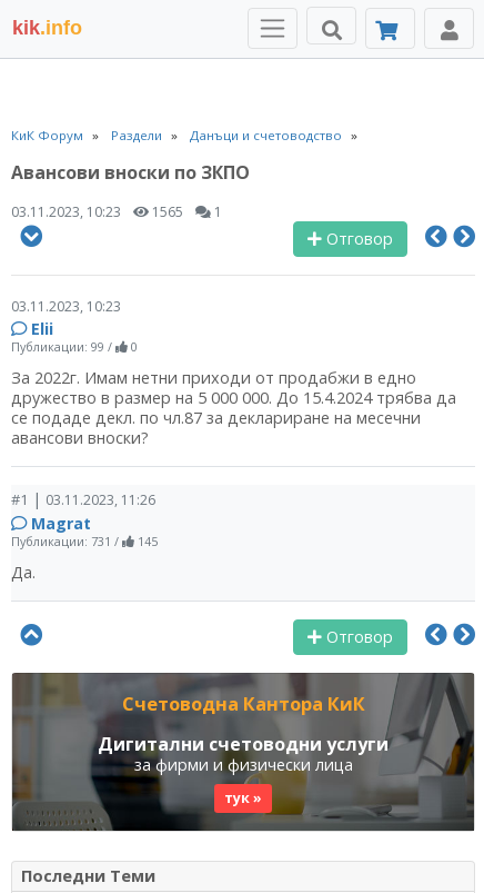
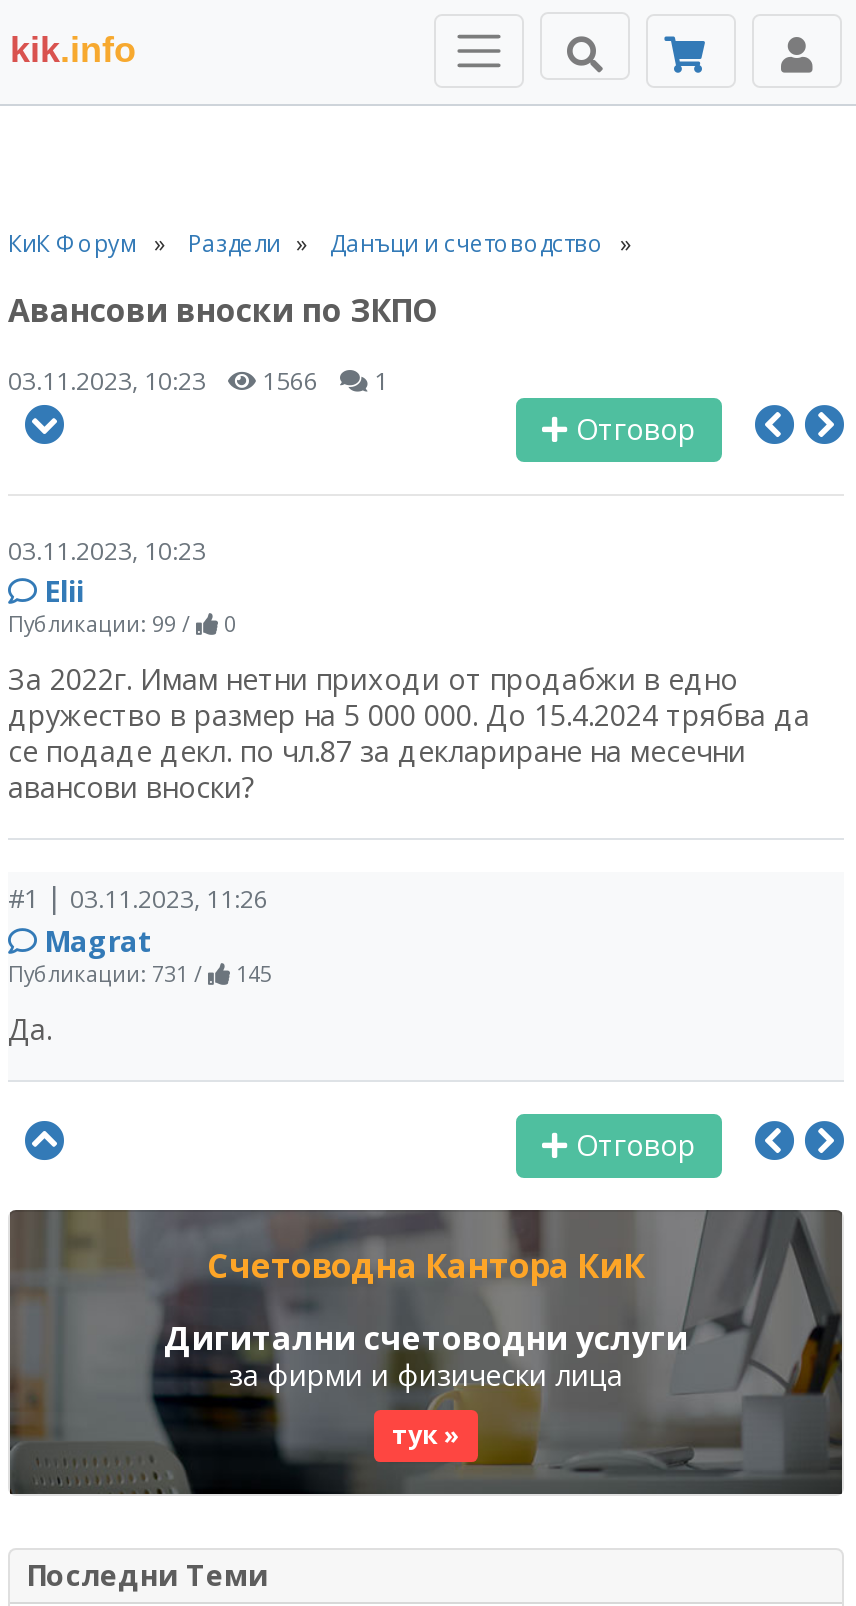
- 03.11.2023, 10:23 1565 1
+ 03.11.2023, 10:23 1566 1
